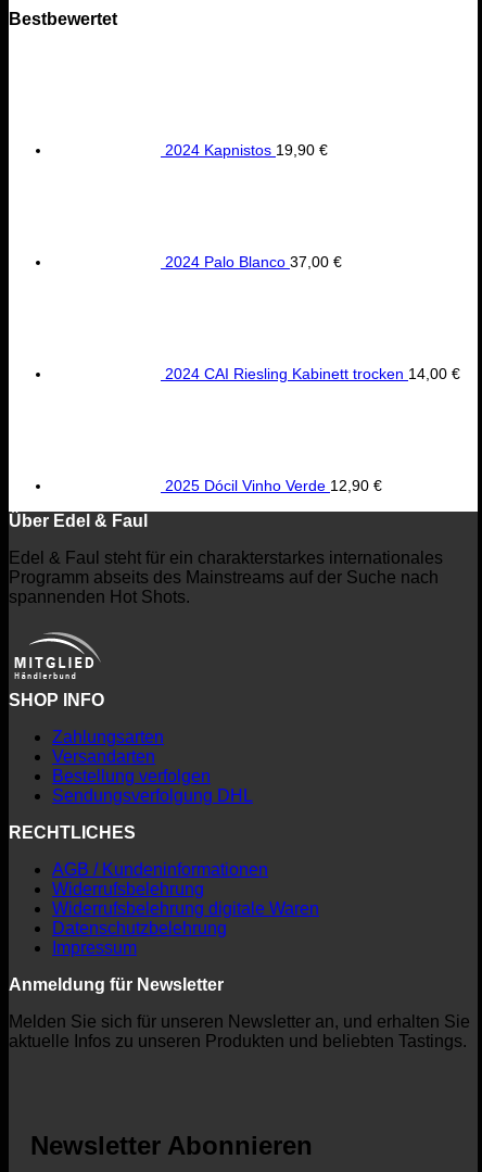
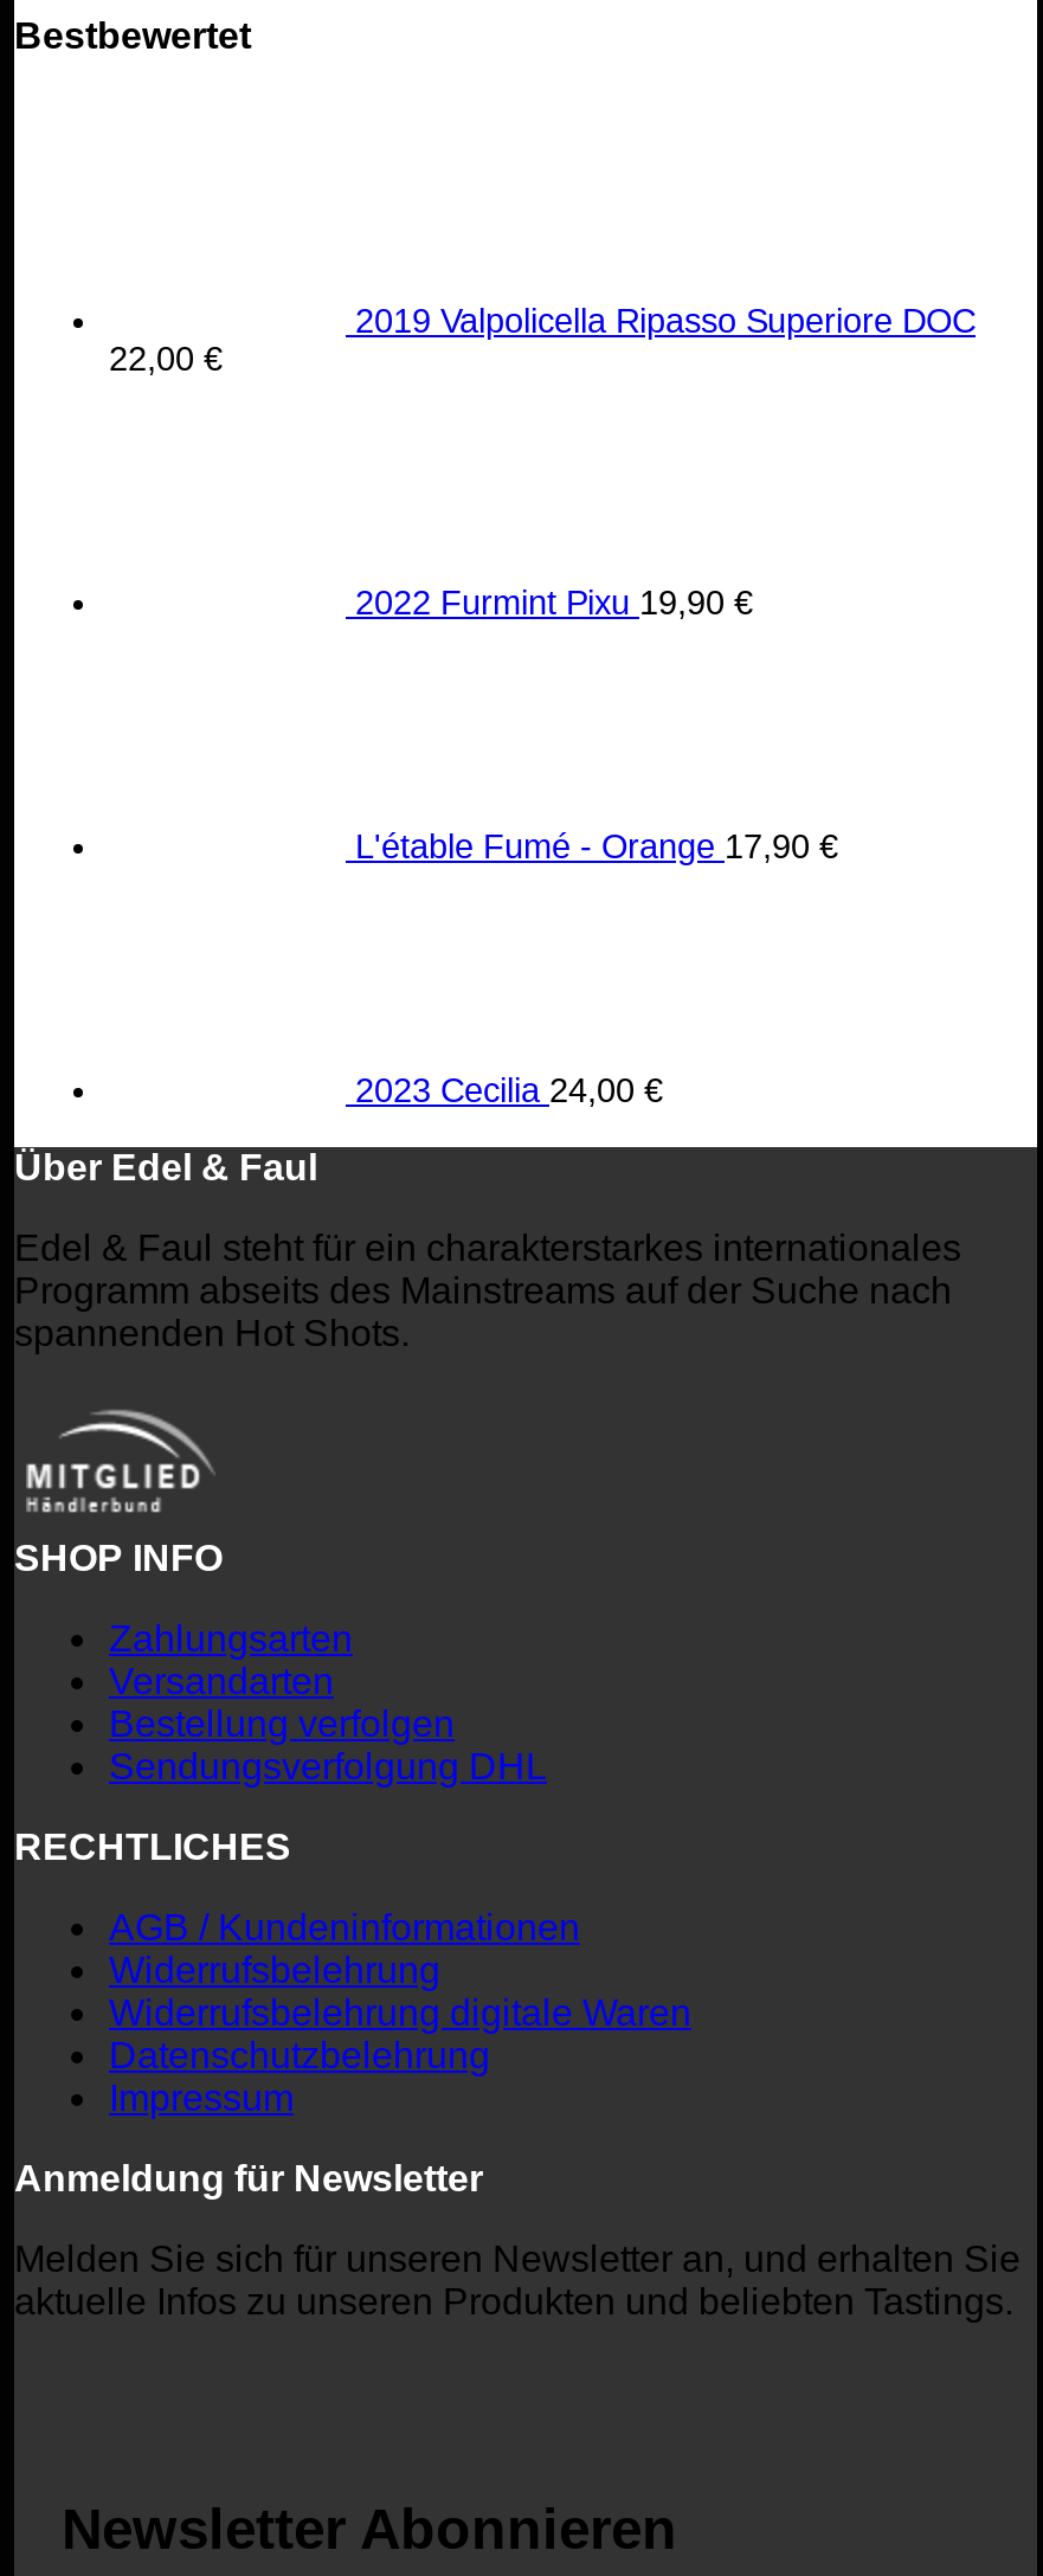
- 2024 Kapnistos 19,90 €
+ 2019 Valpolicella Ripasso Superiore DOC
+ 22,00 €

- 2024 Palo Blanco 37,00 €
+ 2022 Furmint Pixu 19,90 €

- 2024 CAI Riesling Kabinett trocken 14,00 €
+ L'étable Fumé - Orange 17,90 €

- 2025 Dócil Vinho Verde 12,90 €
+ 2023 Cecilia 24,00 €
